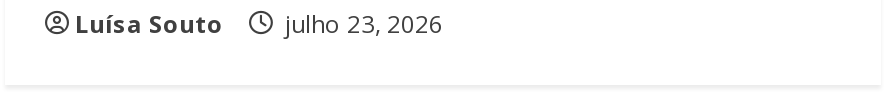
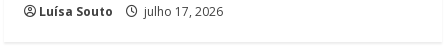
- Luísa Souto julho 23, 2026
+ Luísa Souto julho 17, 2026
